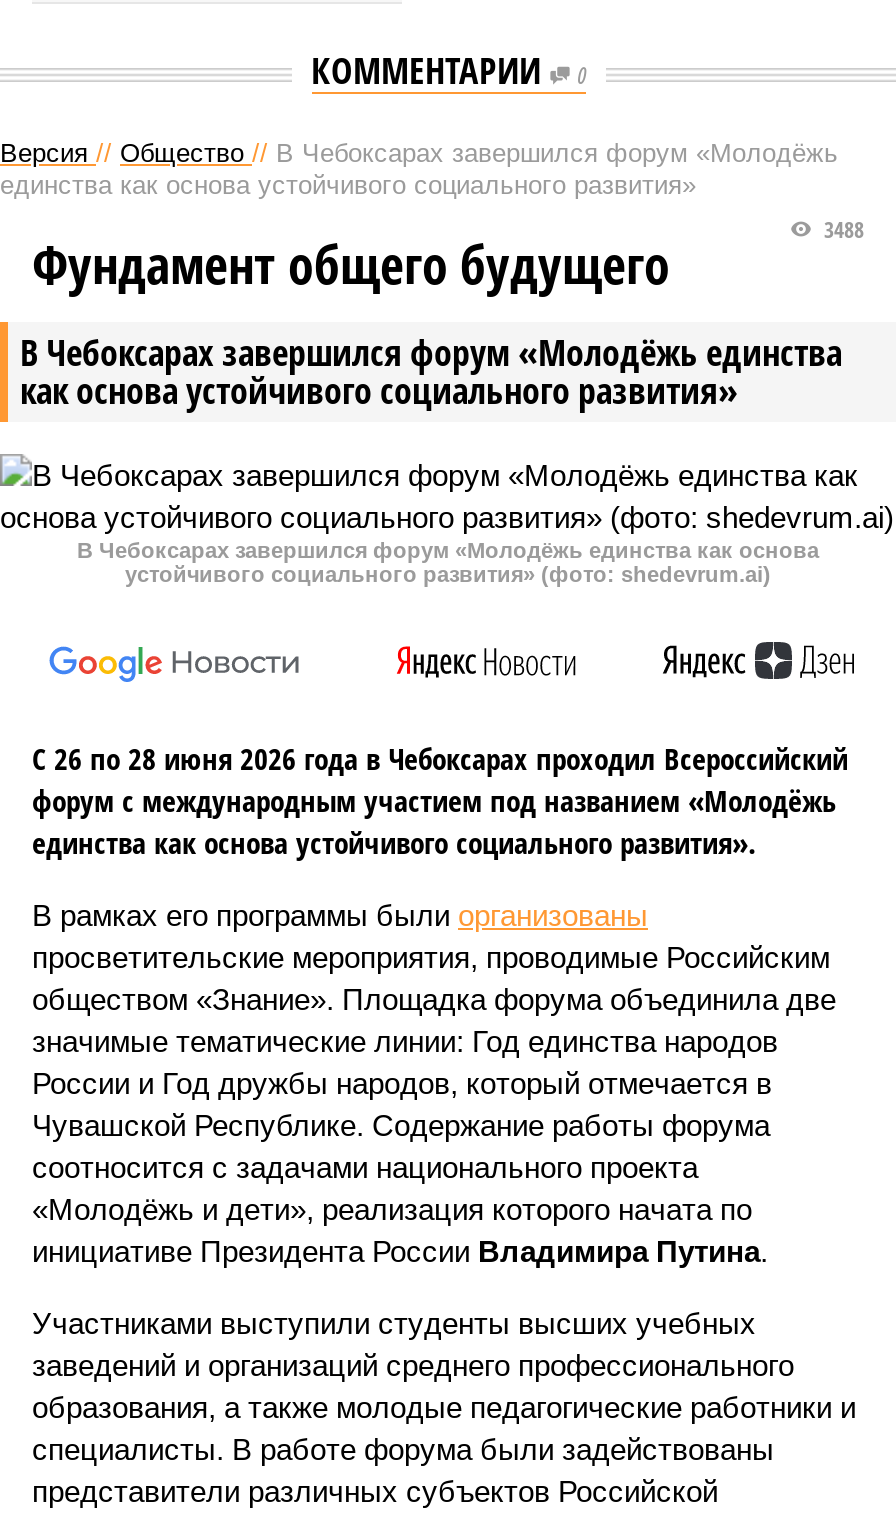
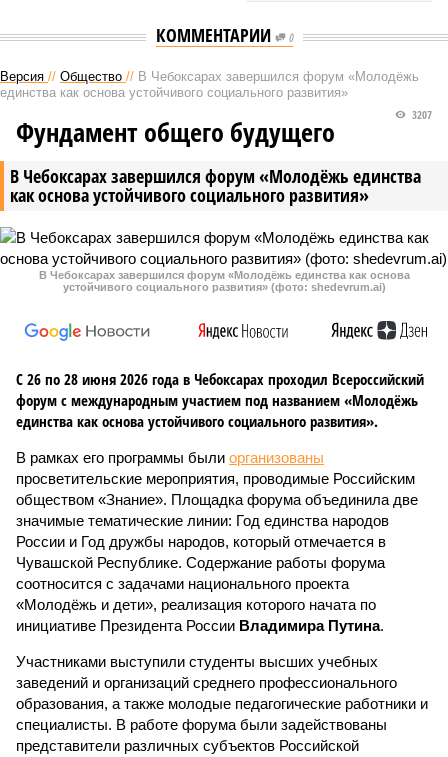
- 3488
+ 3207
